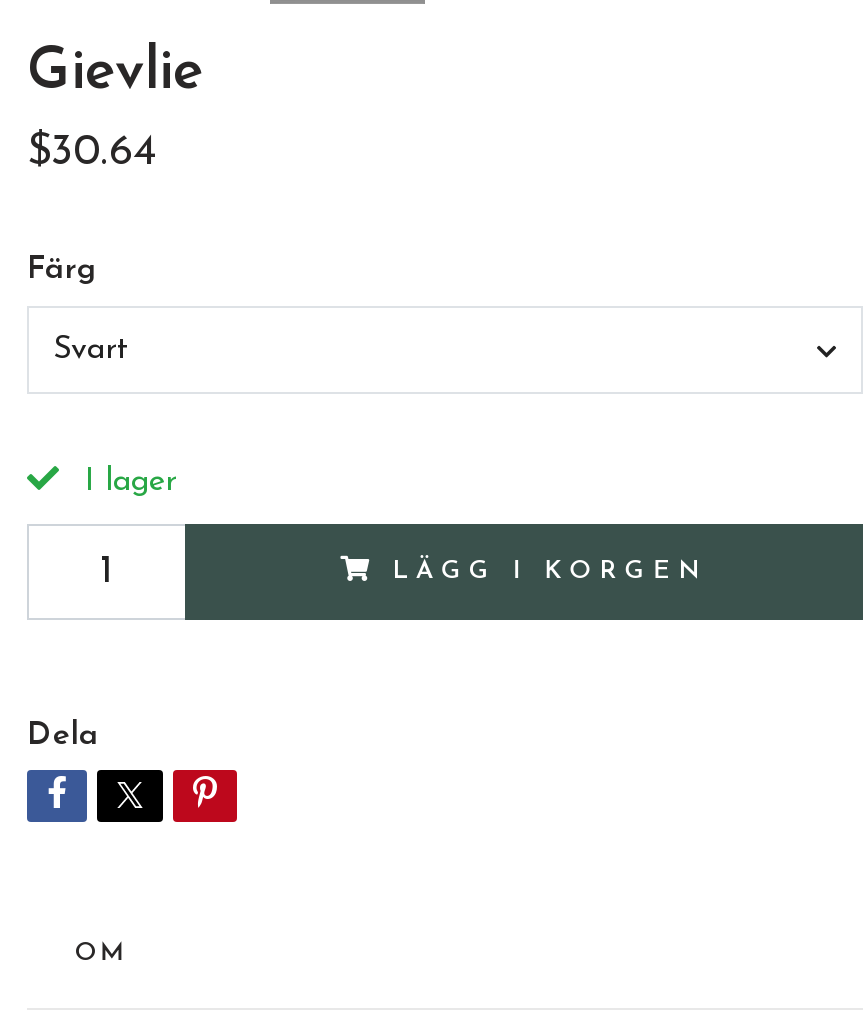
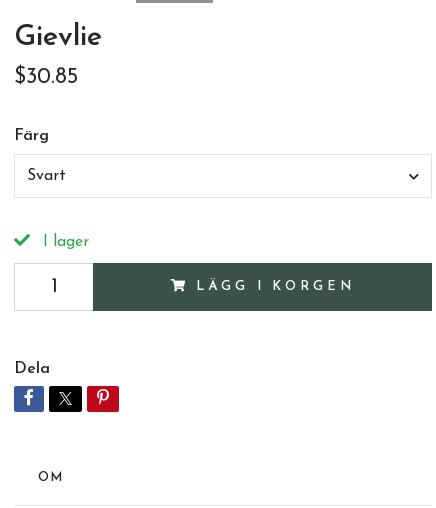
- $30.64
+ $30.85
